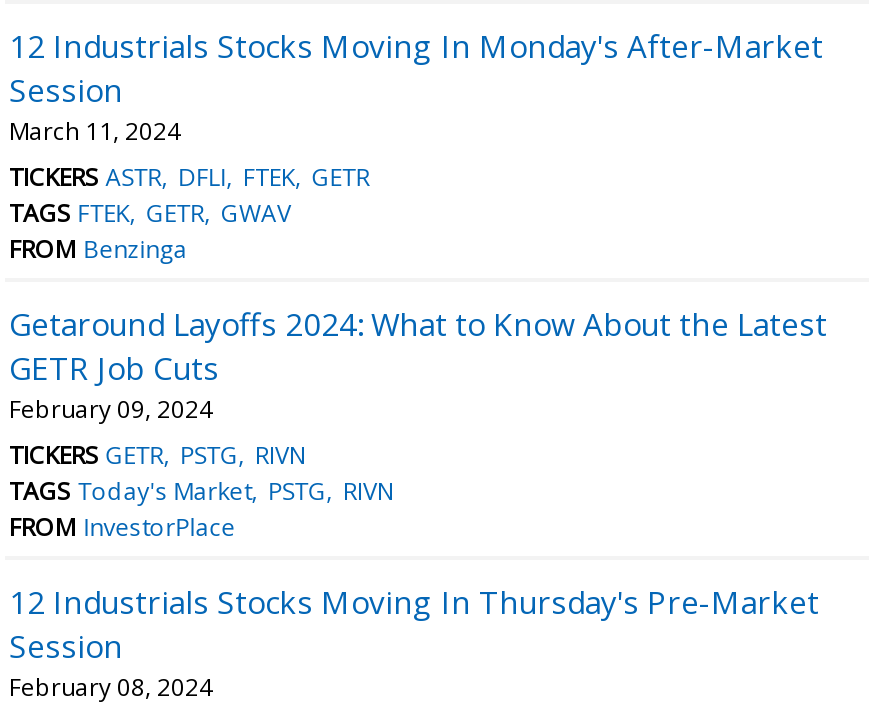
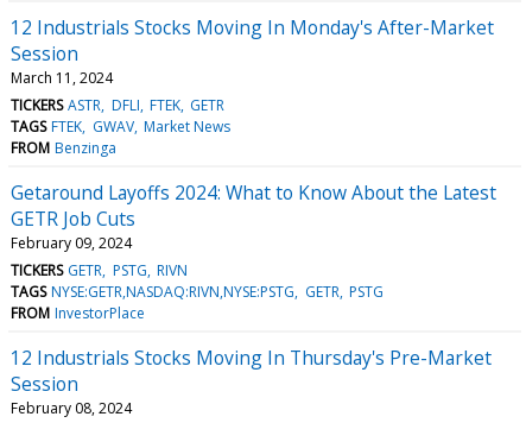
- TAGS FTEK GETR GWAV
+ TAGS FTEK GWAV Market News

- TAGS Today's Market PSTG RIVN
+ TAGS NYSE:GETR,NASDAQ:RIVN,NYSE:PSTG GETR PSTG
